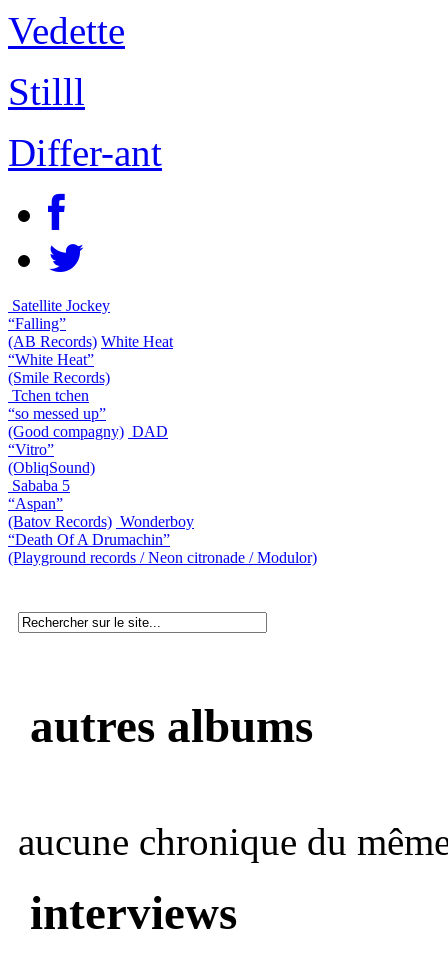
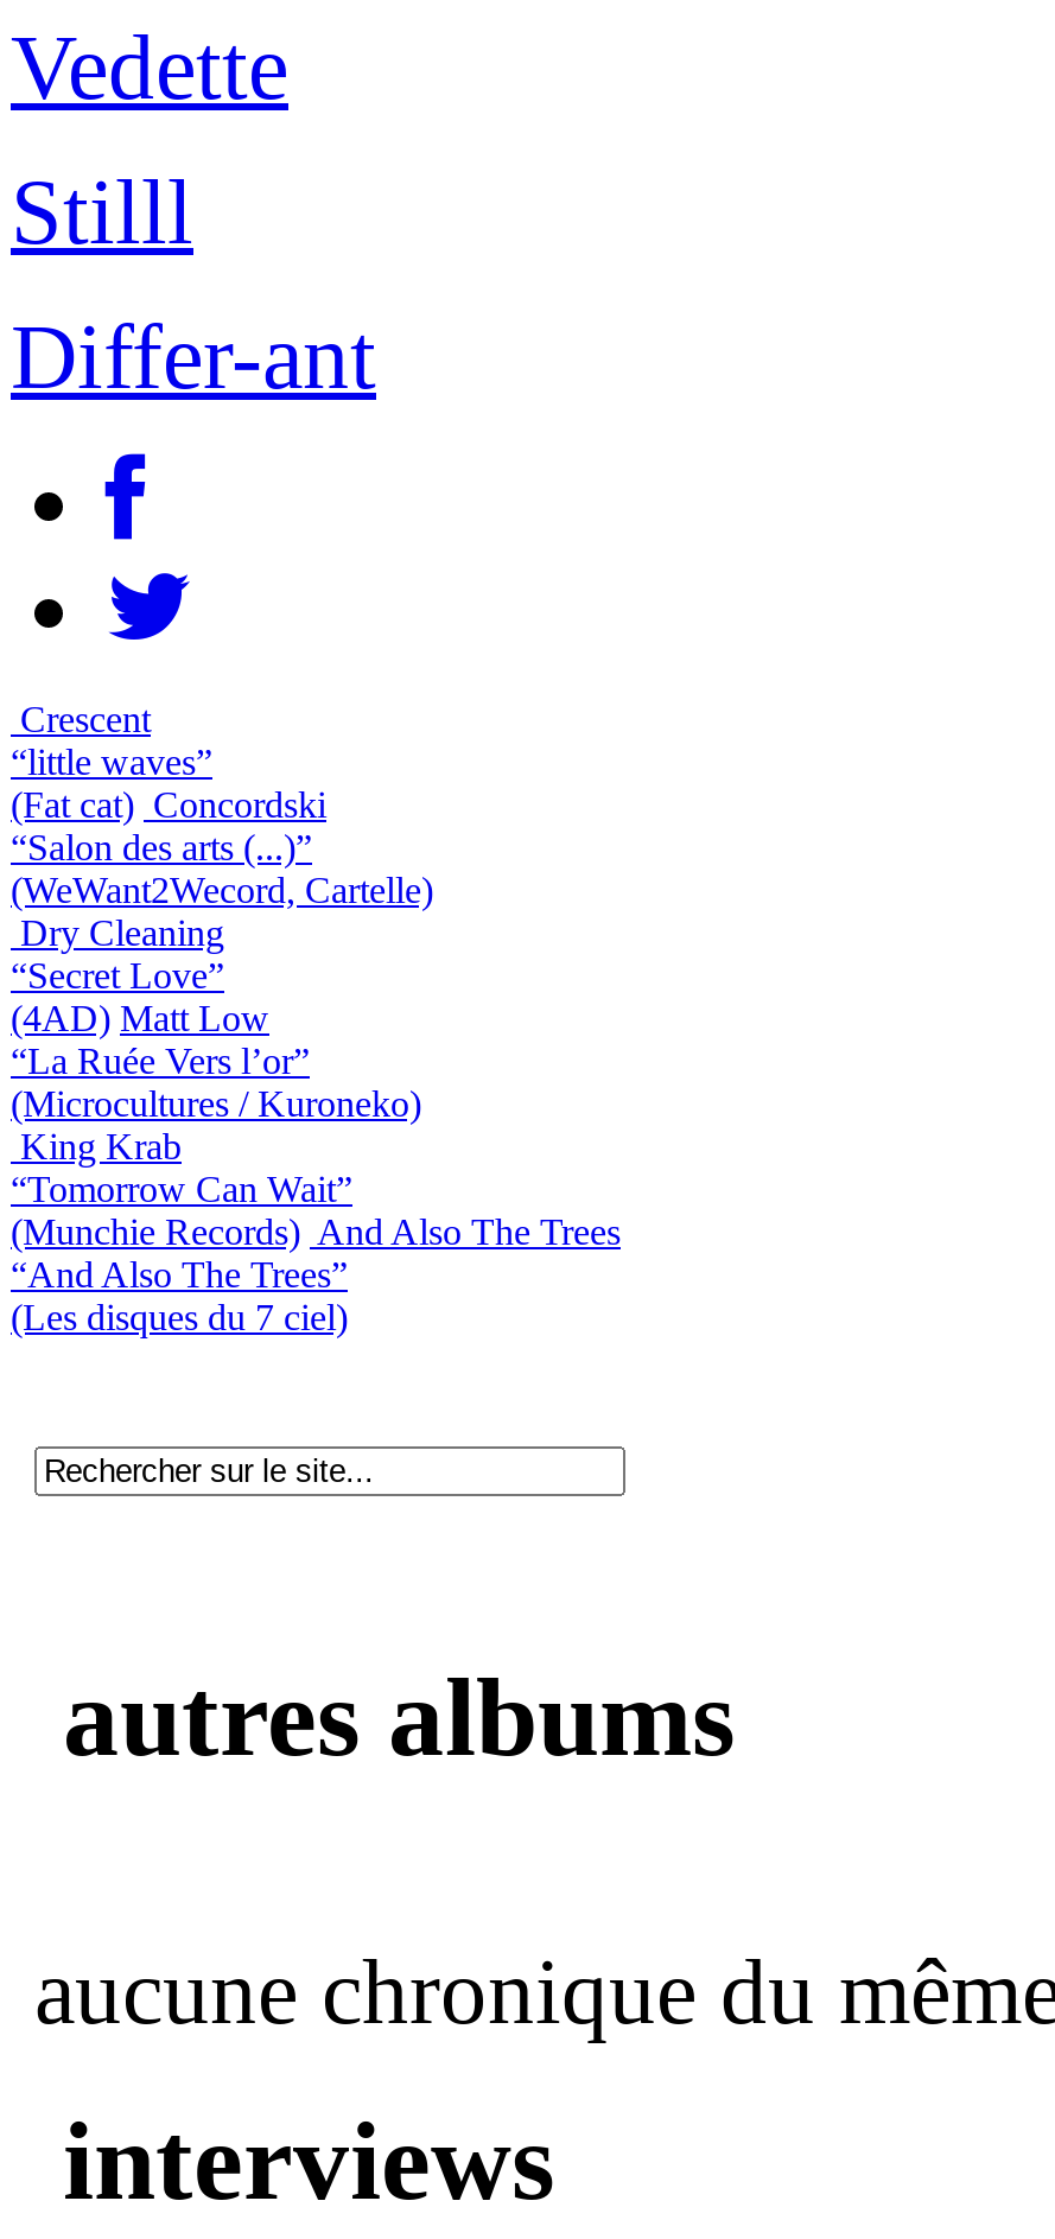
- Satellite Jockey
- “Falling”
- (AB Records) White Heat
- “White Heat”
- (Smile Records)
- Tchen tchen
- “so messed up”
- (Good compagny) DAD
- “Vitro”
- (ObliqSound)
- Sababa 5
- “Aspan”
- (Batov Records) Wonderboy
- “Death Of A Drumachin”
- (Playground records / Neon citronade / Modulor)
+ Crescent
+ “little waves”
+ (Fat cat) Concordski
+ “Salon des arts (...)”
+ (WeWant2Wecord, Cartelle)
+ Dry Cleaning
+ “Secret Love”
+ (4AD) Matt Low
+ “La Ruée Vers l’or”
+ (Microcultures / Kuroneko)
+ King Krab
+ “Tomorrow Can Wait”
+ (Munchie Records) And Also The Trees
+ “And Also The Trees”
+ (Les disques du 7 ciel)
